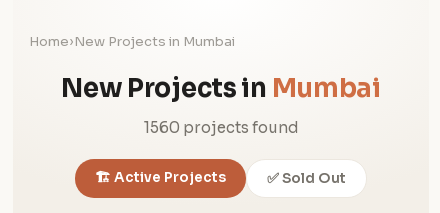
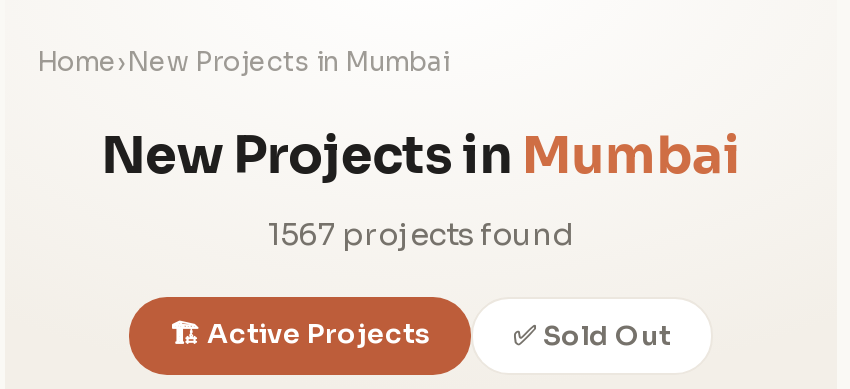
- 1560 projects found
+ 1567 projects found
